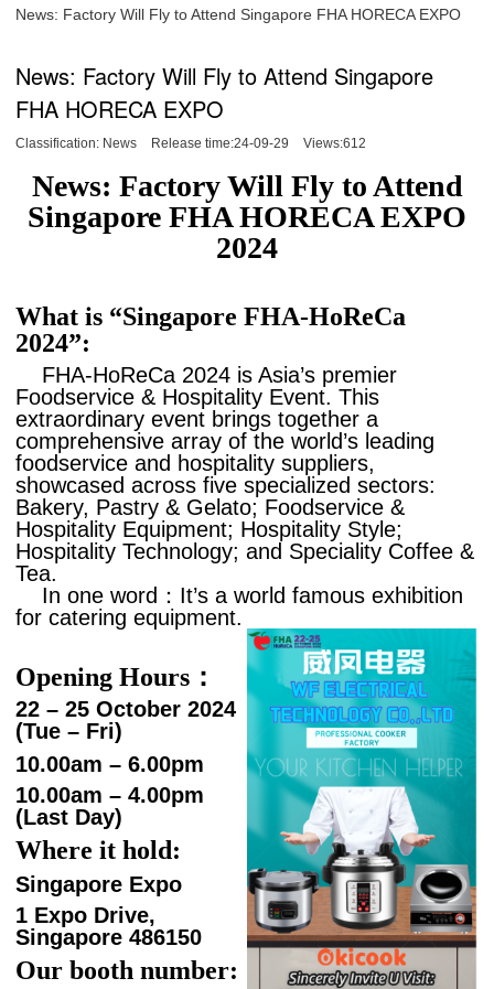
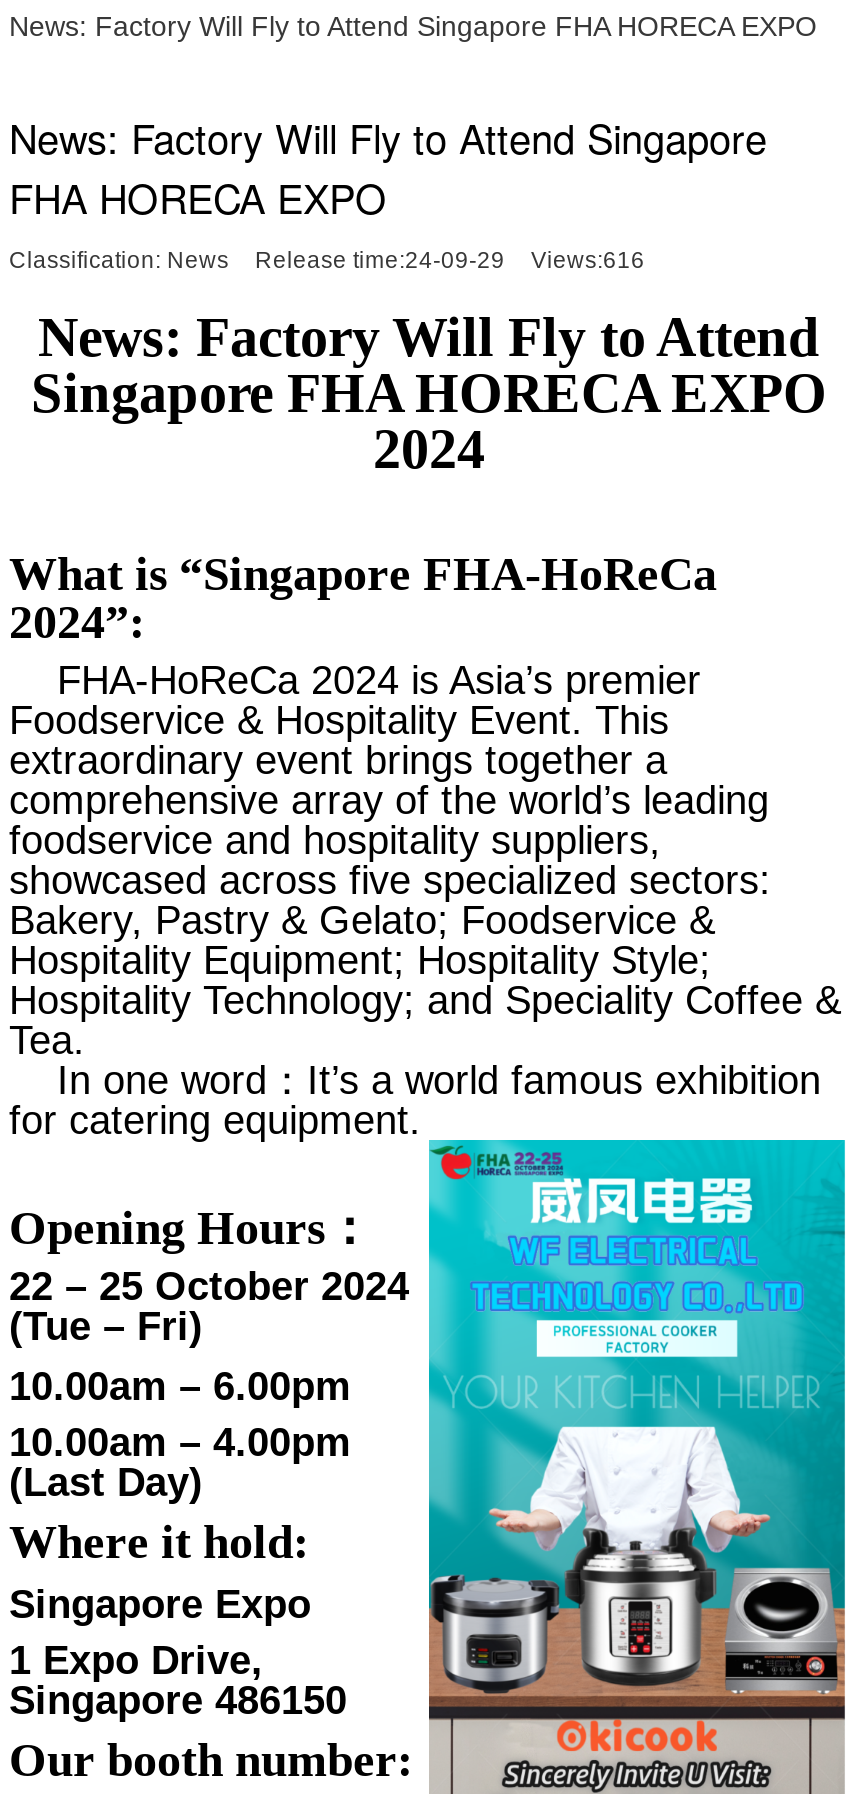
- Classification: News Release time:24-09-29 Views:612
+ Classification: News Release time:24-09-29 Views:616
